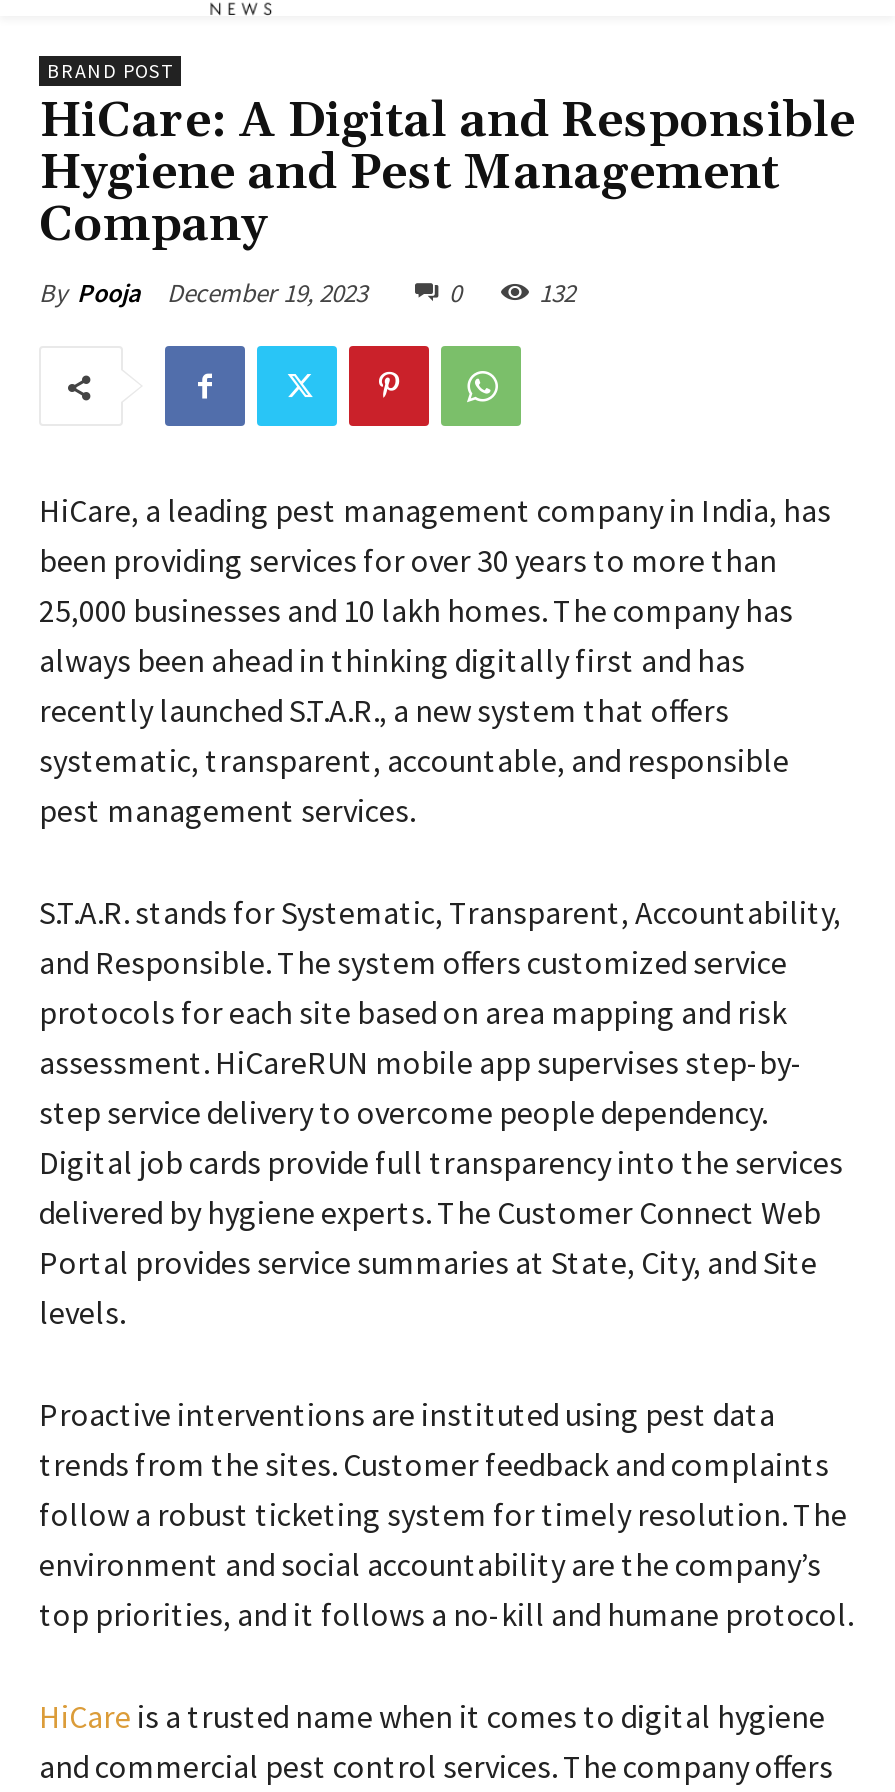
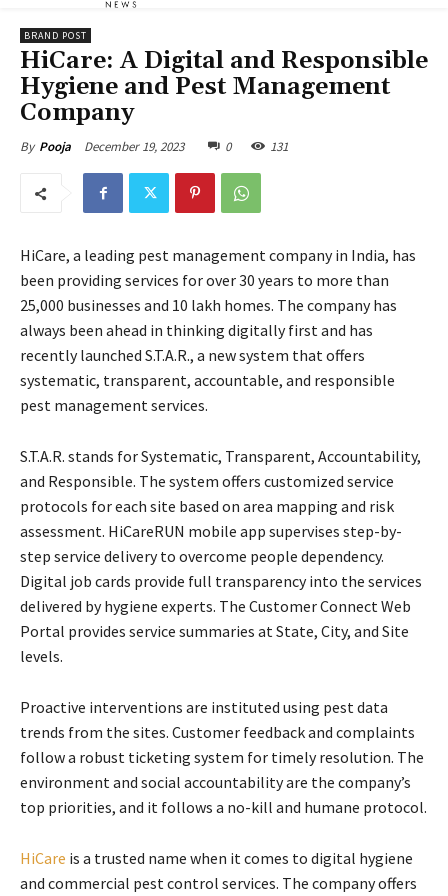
- 132
+ 131
